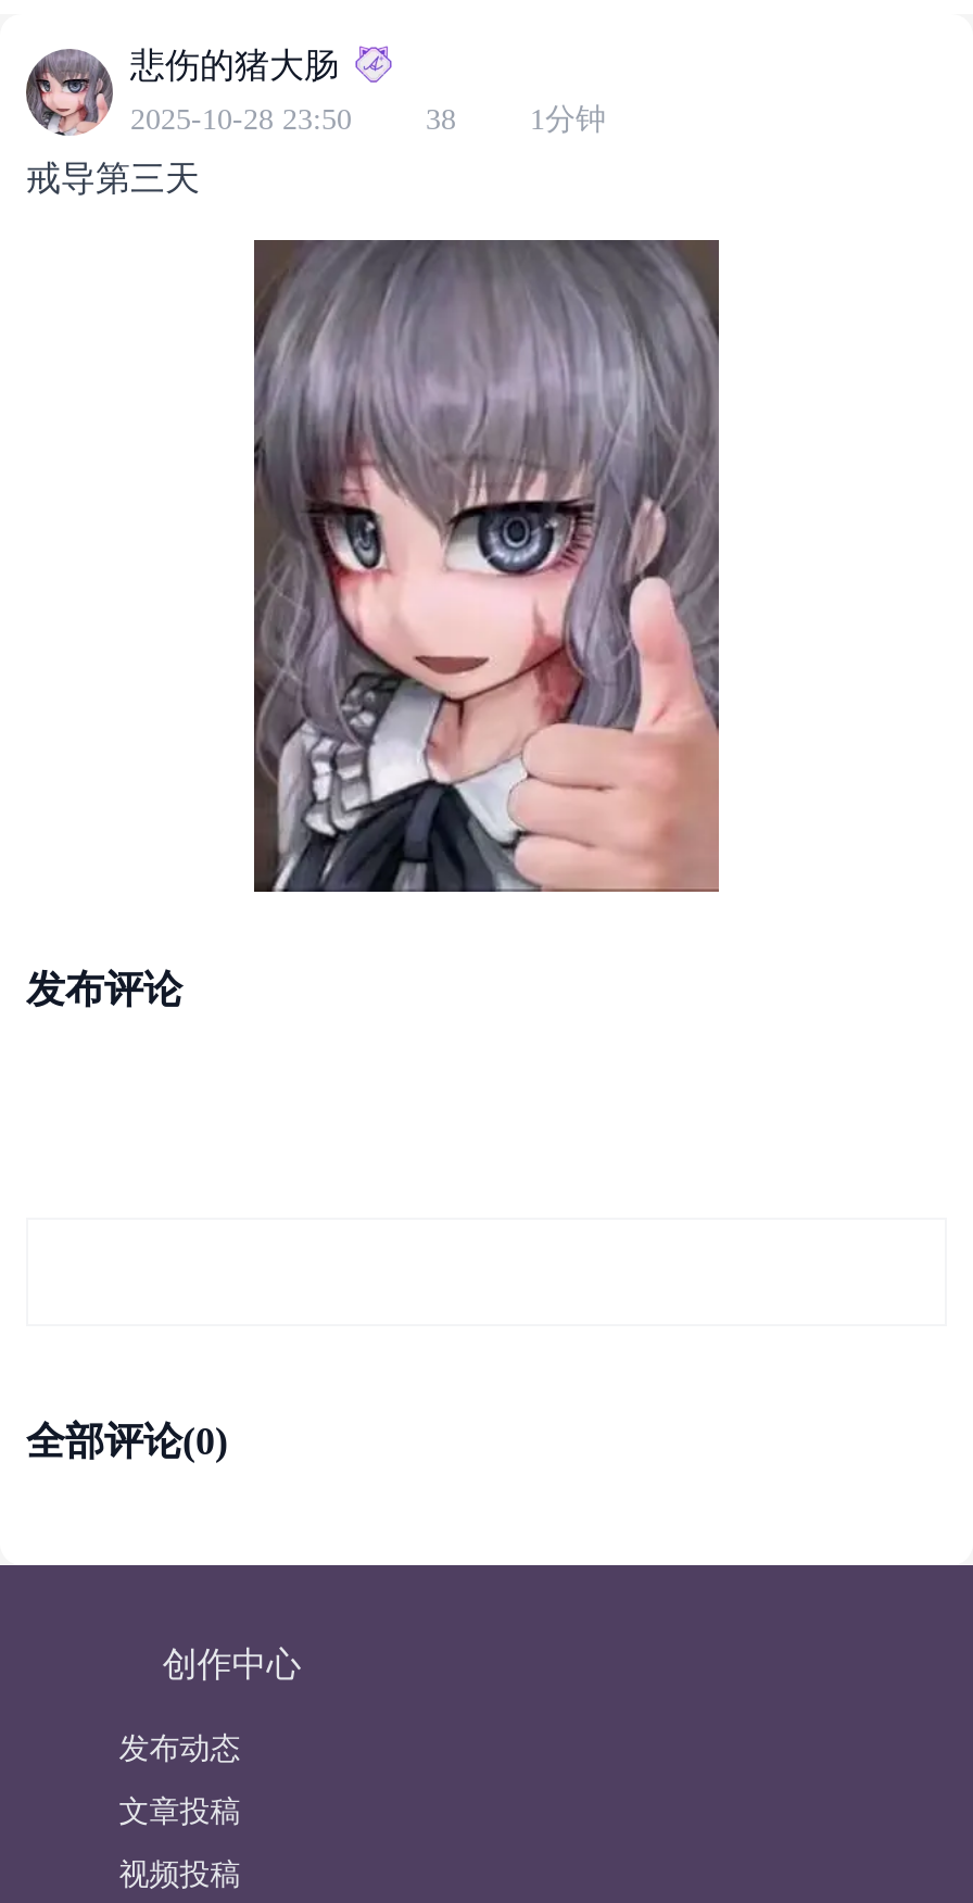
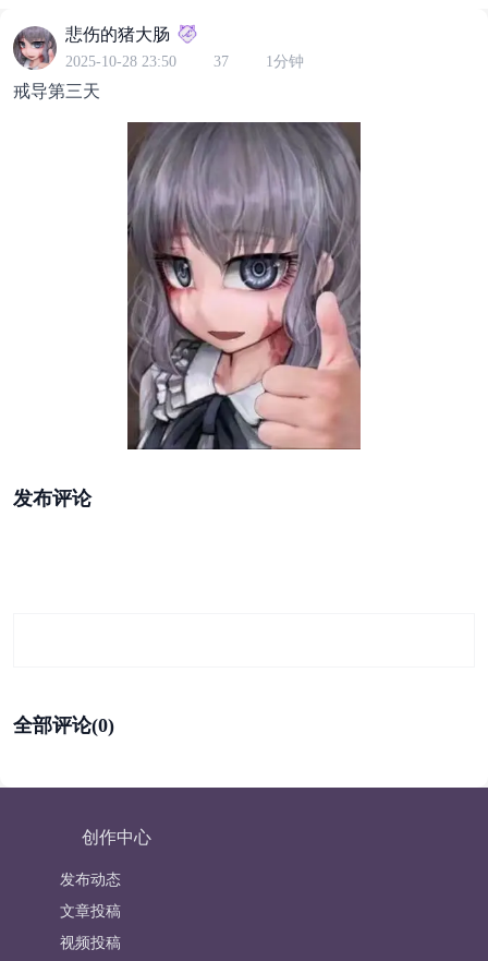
- 38
+ 37
